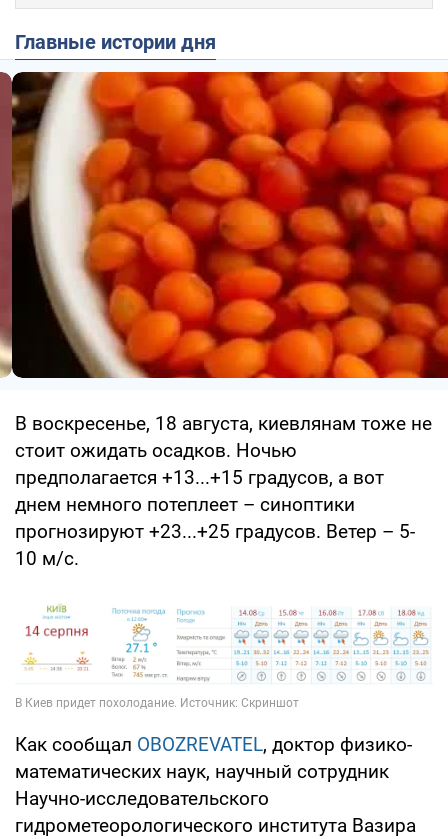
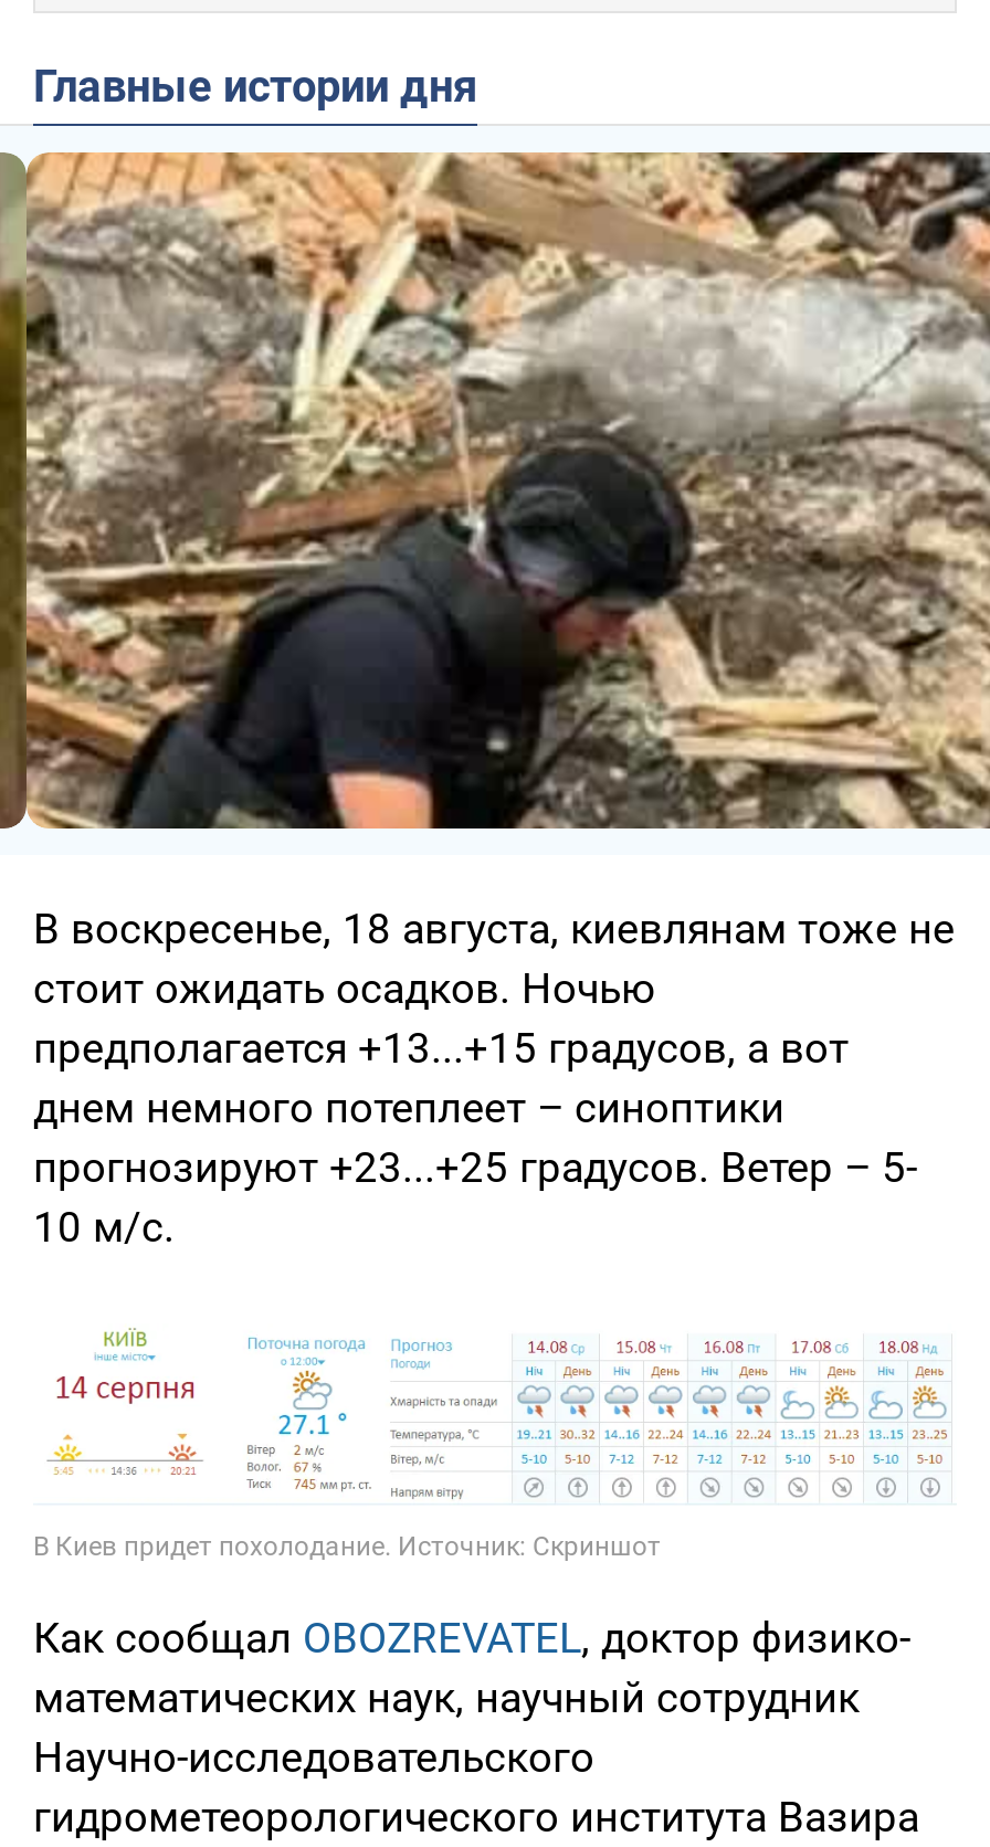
- [image]
+ [image]
